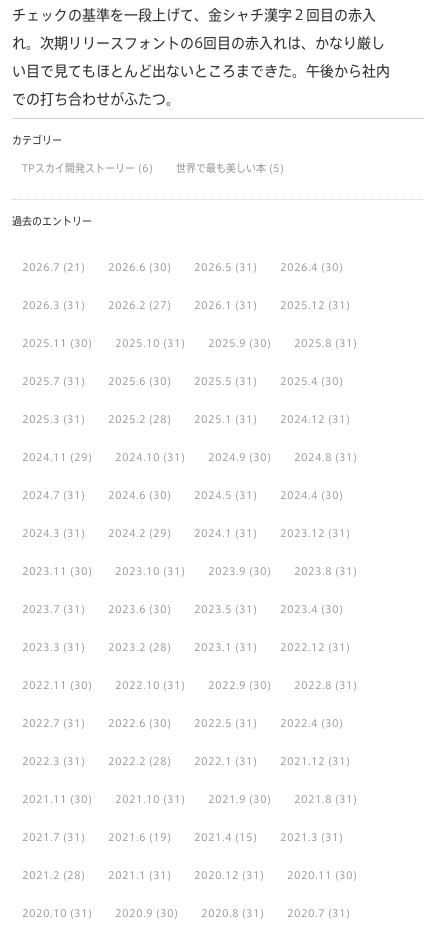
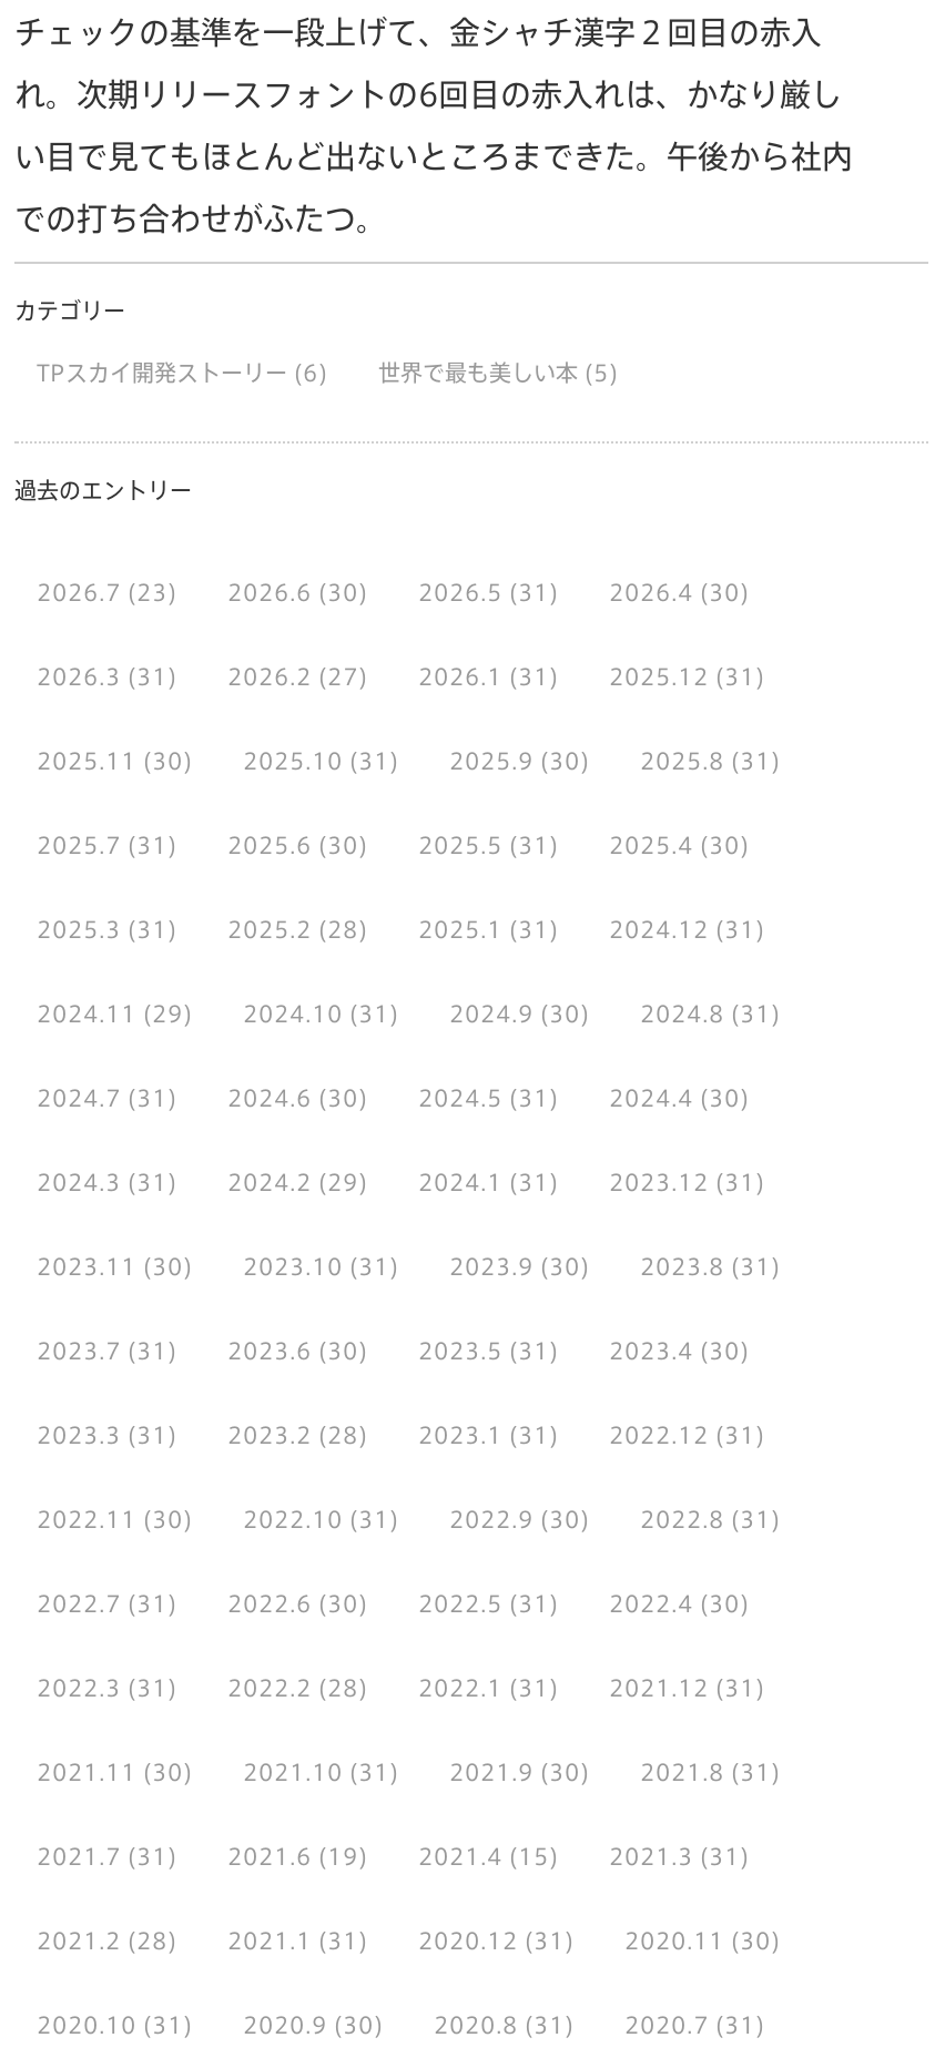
- 2026.7 (21) 2026.6 (30) 2026.5 (31) 2026.4 (30)
+ 2026.7 (23) 2026.6 (30) 2026.5 (31) 2026.4 (30)
